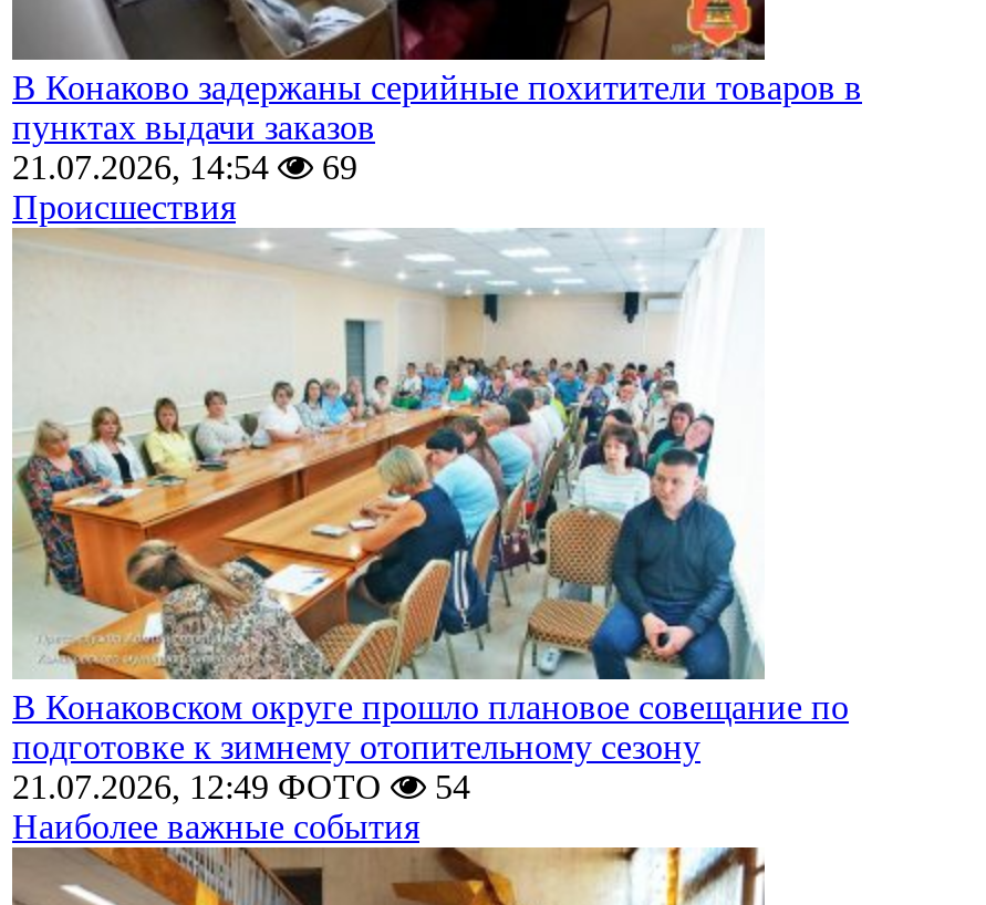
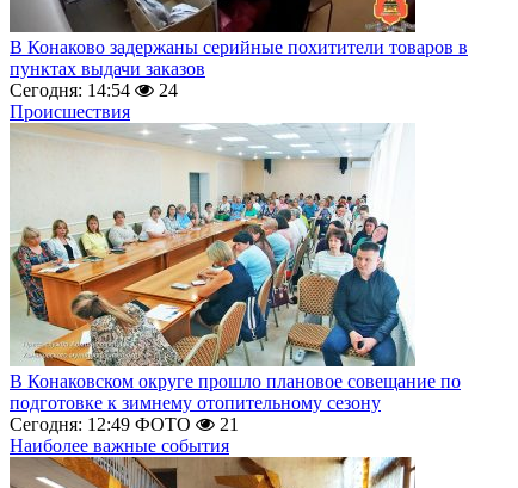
- 21.07.2026, 14:54
- 69
+ Сегодня: 14:54
+ 24

- 21.07.2026, 12:49 ФОТО
+ Сегодня: 12:49 ФОТО

- 54
+ 21
